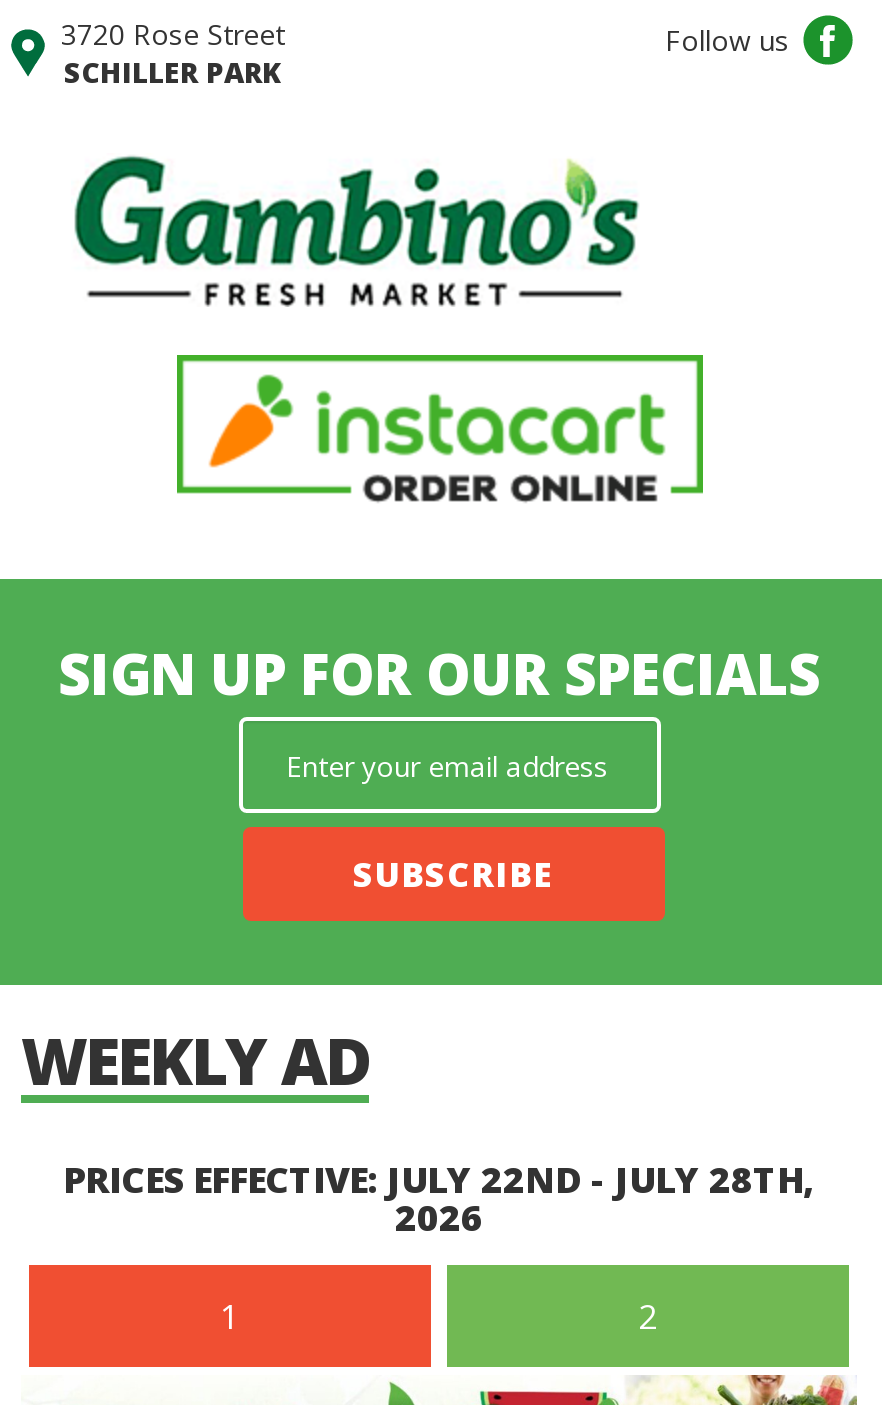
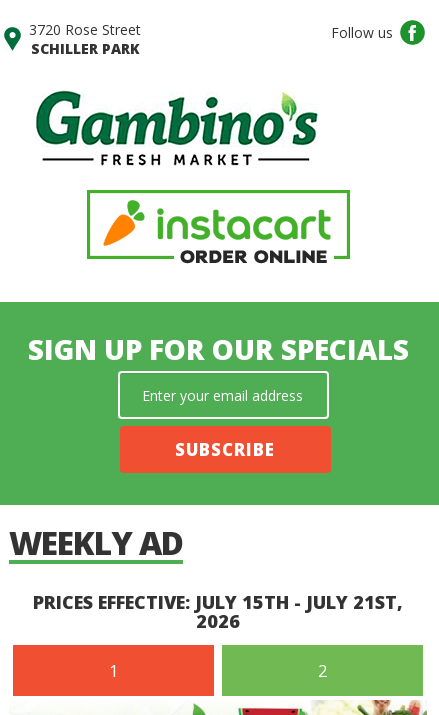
- PRICES EFFECTIVE: JULY 22ND - JULY 28TH,
+ PRICES EFFECTIVE: JULY 15TH - JULY 21ST,
